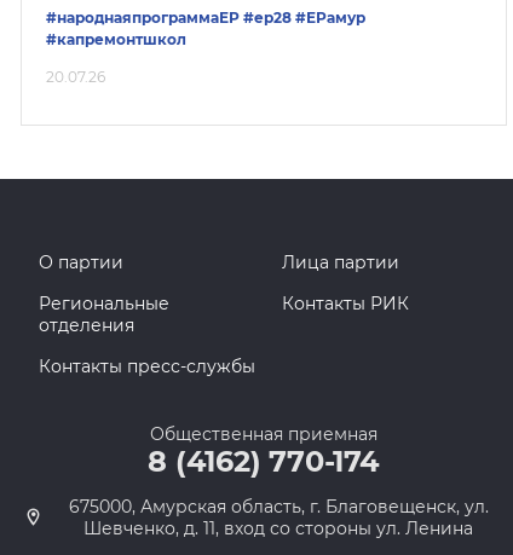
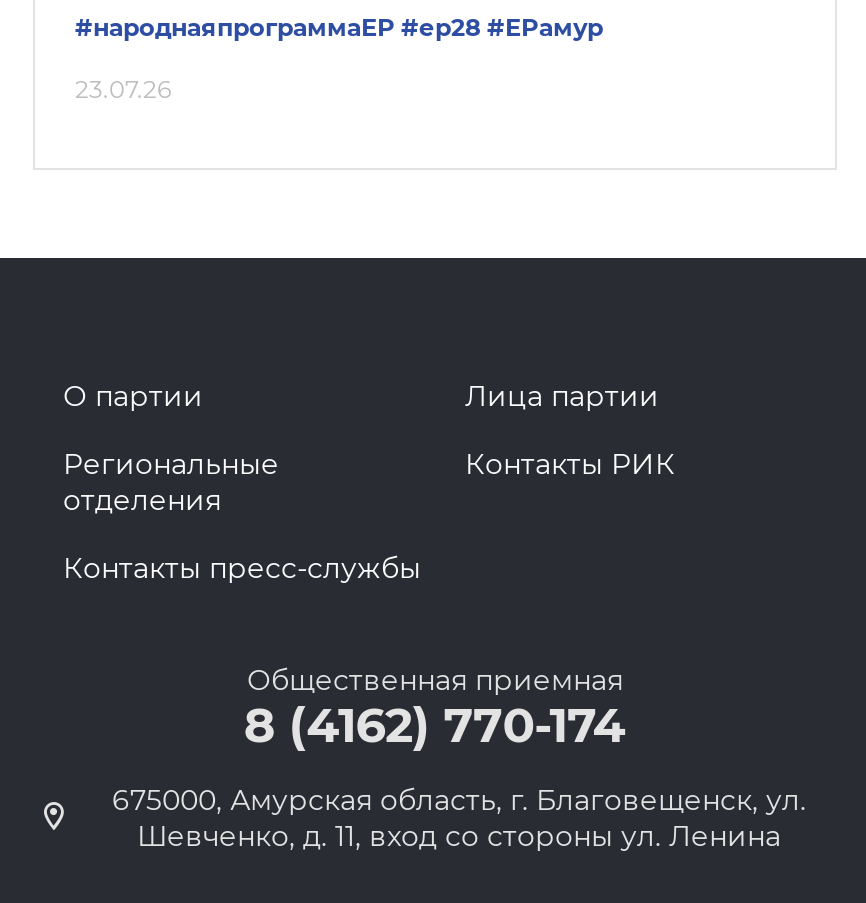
- #капремонтшкол
- 20.07.26
+ 23.07.26
